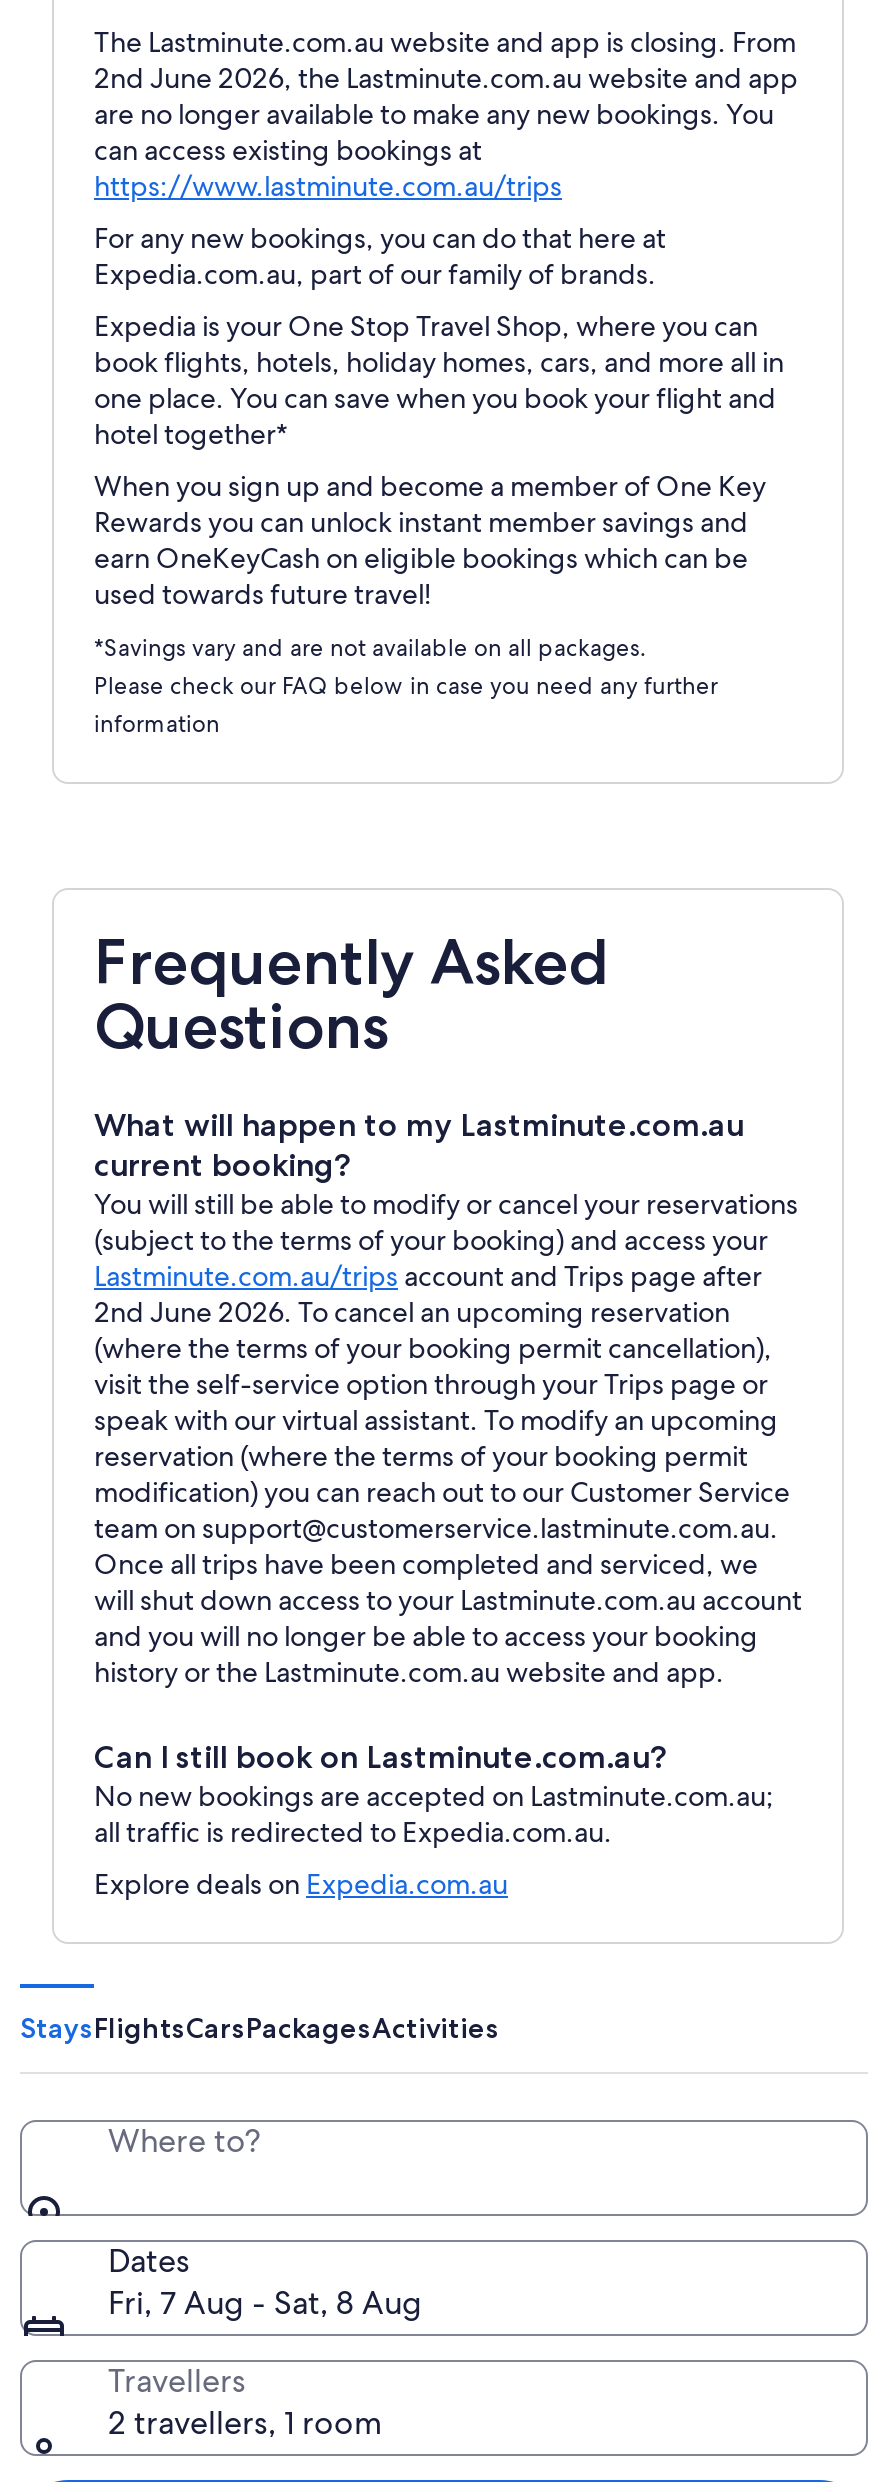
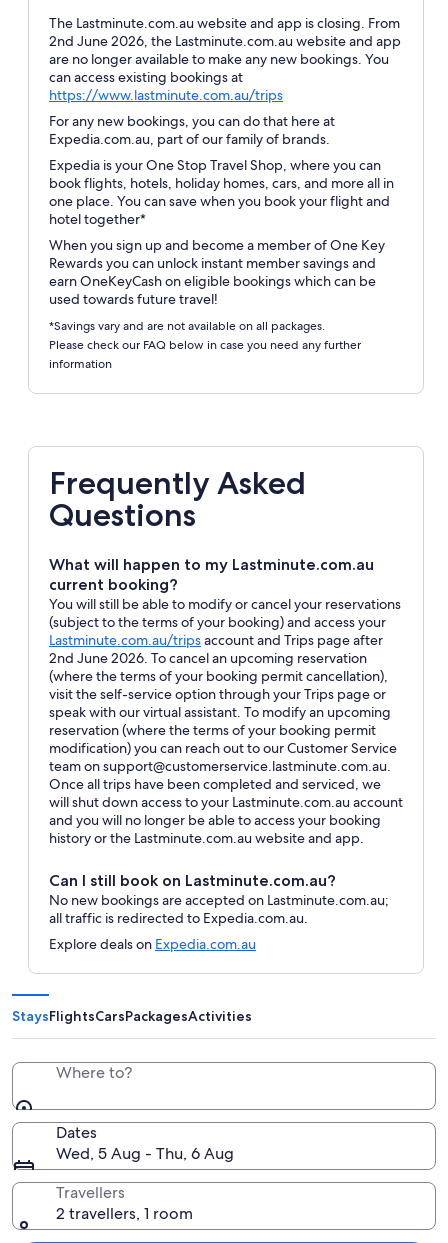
- Fri, 7 Aug - Sat, 8 Aug
+ Wed, 5 Aug - Thu, 6 Aug
